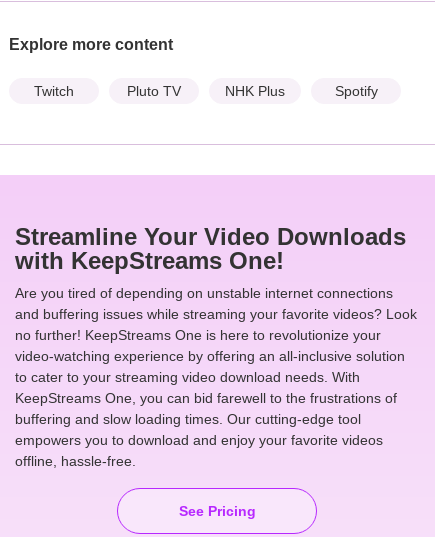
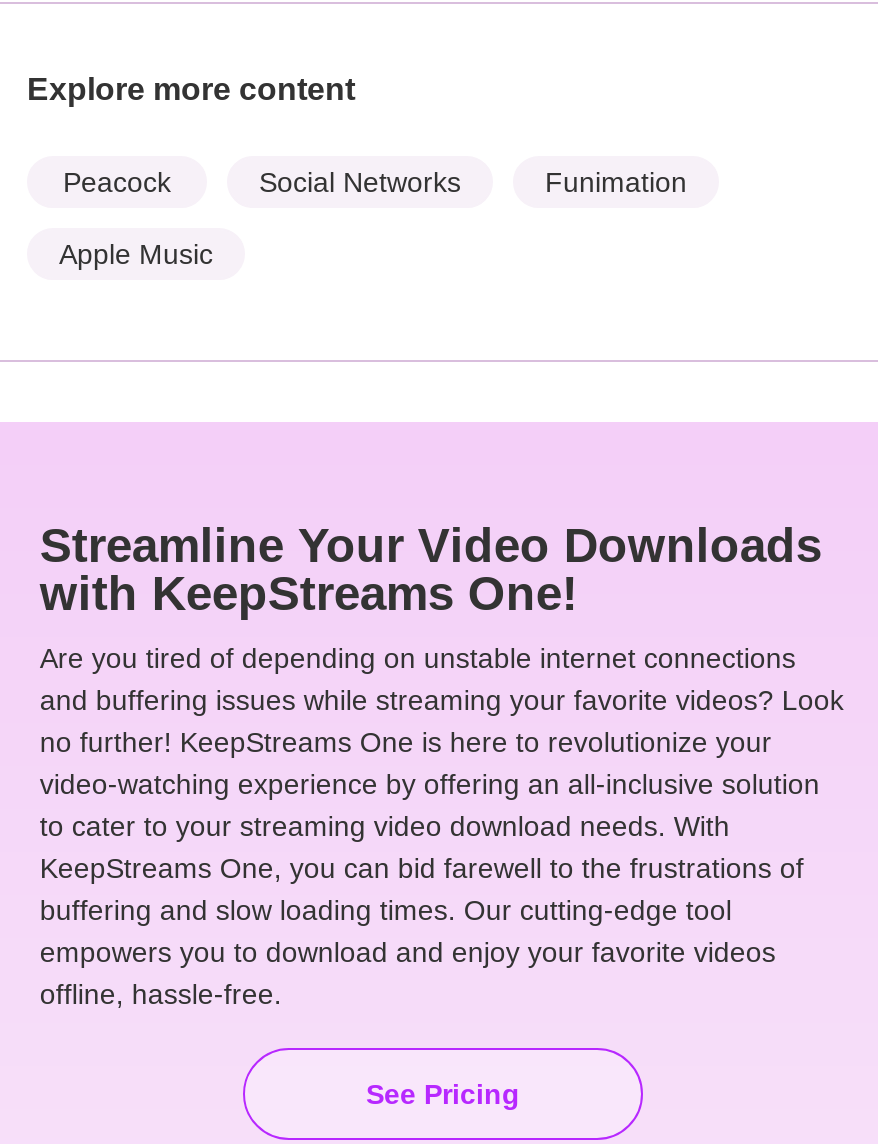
- Twitch
- Pluto TV
- NHK Plus
- Spotify
+ Peacock
+ Social Networks
+ Funimation
+ Apple Music
